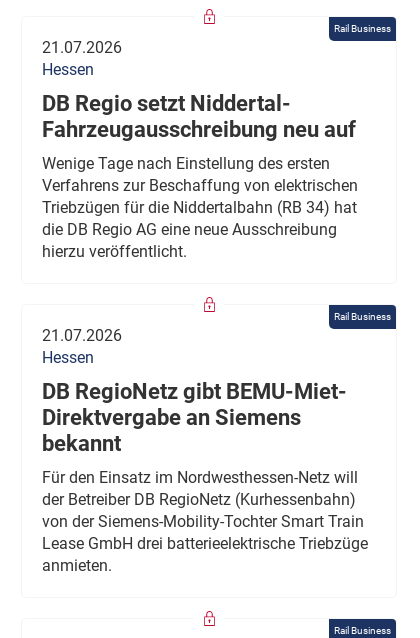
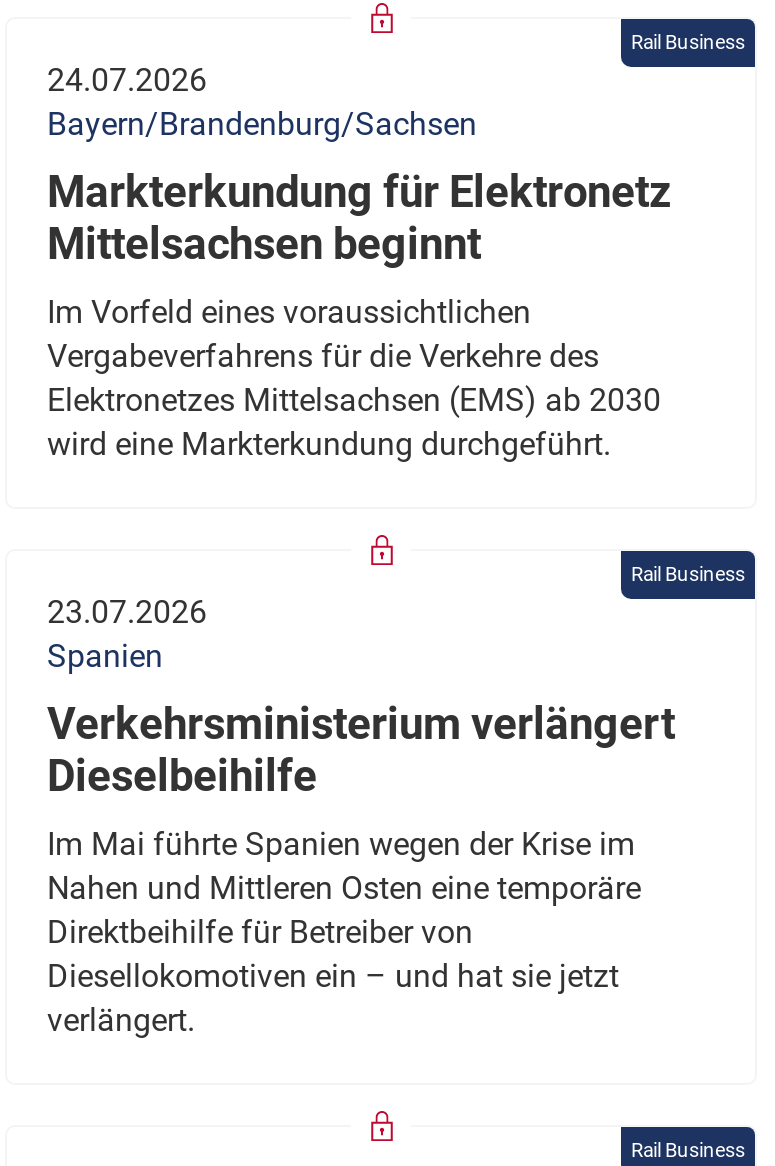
- 21.07.2026
- Hessen
+ 24.07.2026
+ Bayern/Brandenburg/Sachsen

- DB Regio setzt Niddertal-
- Fahrzeugausschreibung neu auf
+ Markterkundung für Elektronetz
+ Mittelsachsen beginnt

- Wenige Tage nach Einstellung des ersten
- Verfahrens zur Beschaffung von elektrischen
- Triebzügen für die Niddertalbahn (RB 34) hat
- die DB Regio AG eine neue Ausschreibung
- hierzu veröffentlicht.
+ Im Vorfeld eines voraussichtlichen
+ Vergabeverfahrens für die Verkehre des
+ Elektronetzes Mittelsachsen (EMS) ab 2030
+ wird eine Markterkundung durchgeführt.

- 21.07.2026
- Hessen
+ 23.07.2026
+ Spanien

- DB RegioNetz gibt BEMU-Miet-
- Direktvergabe an Siemens
- bekannt
+ Verkehrsministerium verlängert
+ Dieselbeihilfe

- Für den Einsatz im Nordwesthessen-Netz will
- der Betreiber DB RegioNetz (Kurhessenbahn)
- von der Siemens-Mobility-Tochter Smart Train
- Lease GmbH drei batterieelektrische Triebzüge
- anmieten.
+ Im Mai führte Spanien wegen der Krise im
+ Nahen und Mittleren Osten eine temporäre
+ Direktbeihilfe für Betreiber von
+ Diesellokomotiven ein – und hat sie jetzt
+ verlängert.
